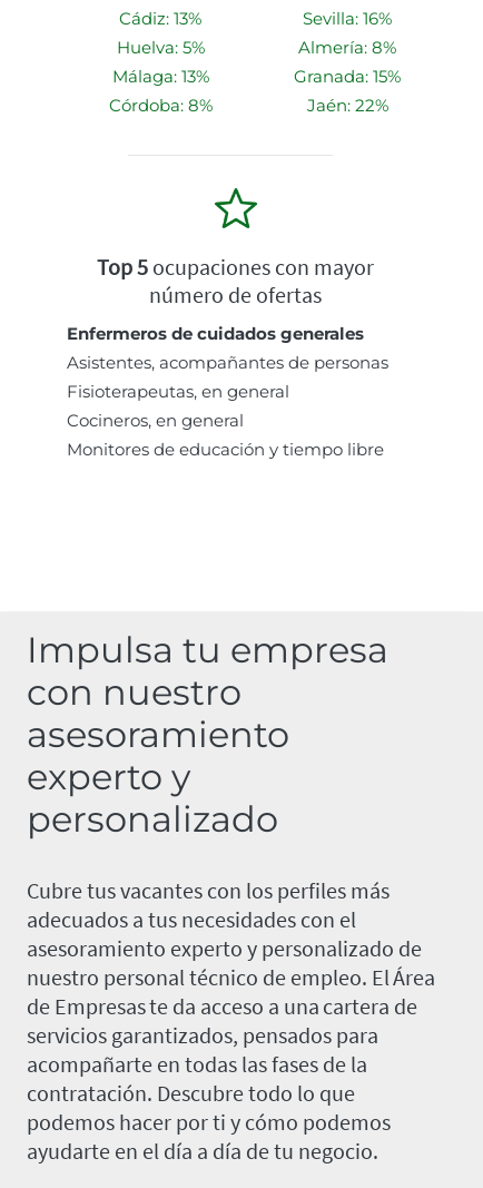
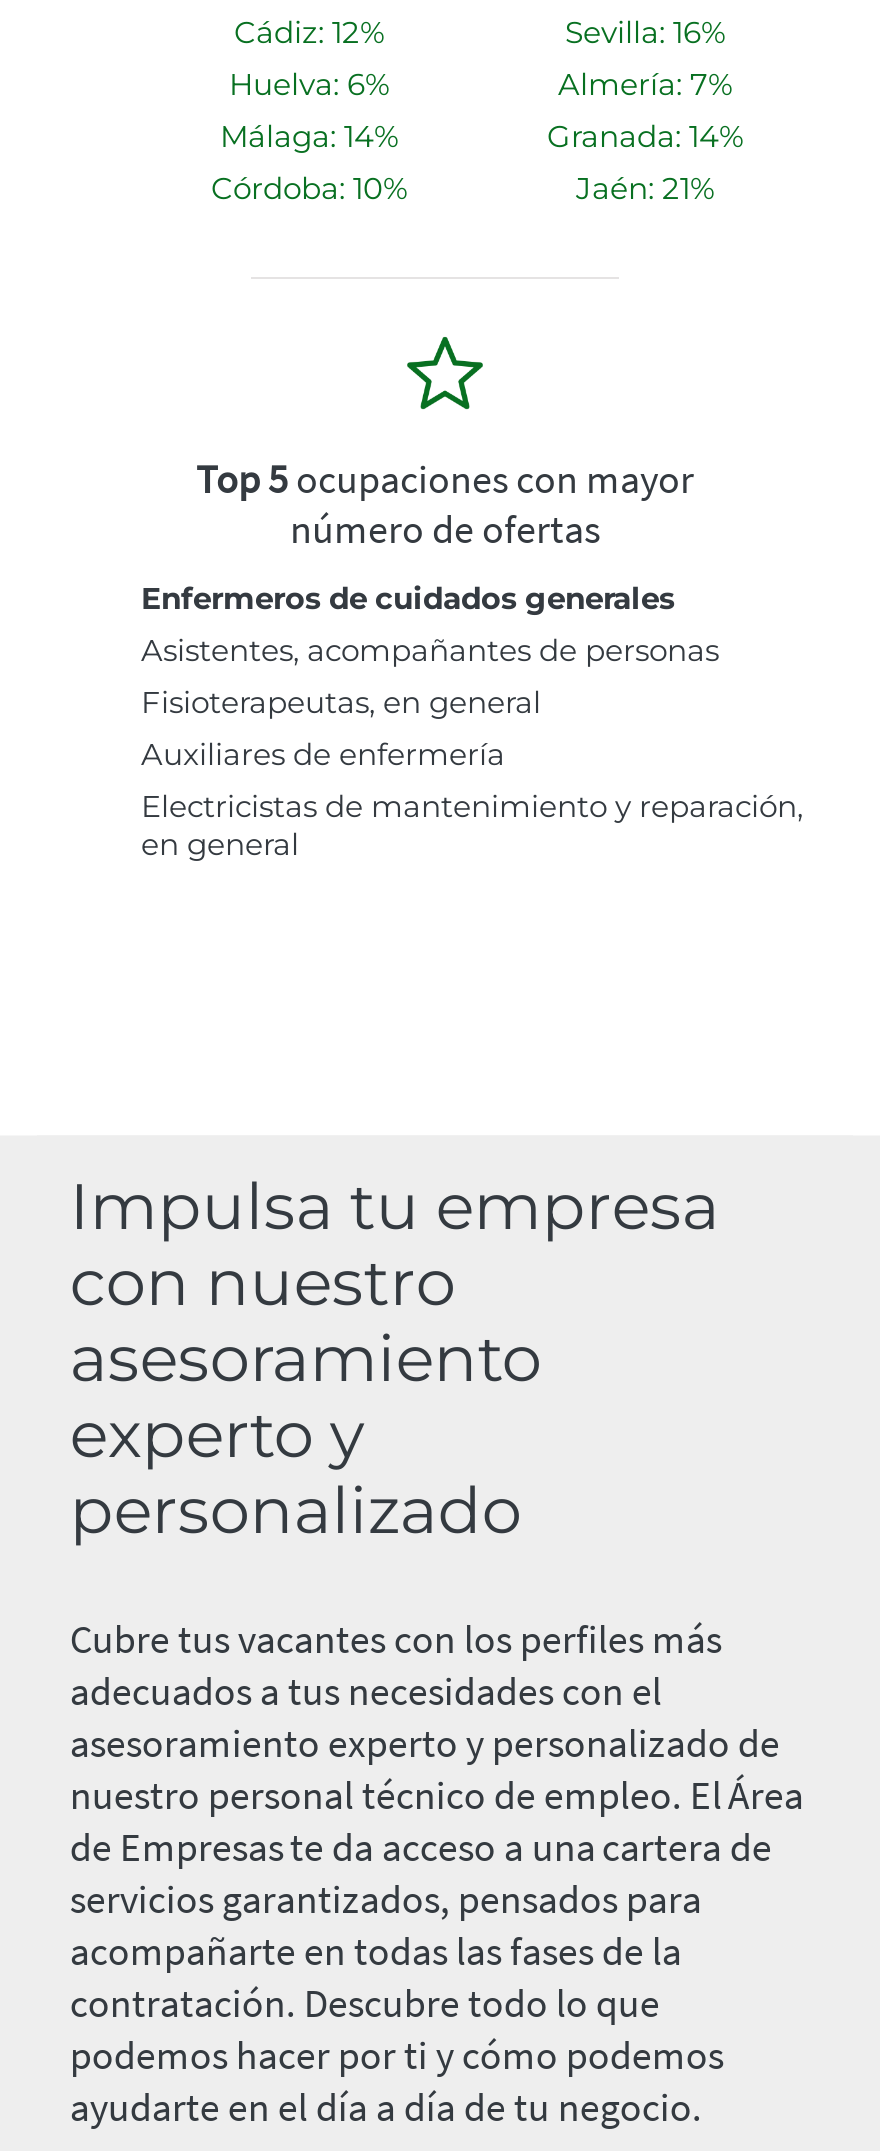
- Cádiz: 13%
+ Cádiz: 12%

- Huelva: 5%
+ Huelva: 6%

- Almería: 8%
+ Almería: 7%

- Málaga: 13%
+ Málaga: 14%

- Granada: 15%
+ Granada: 14%

- Córdoba: 8%
+ Córdoba: 10%

- Jaén: 22%
+ Jaén: 21%

- Cocineros, en general
- Monitores de educación y tiempo libre
+ Auxiliares de enfermería
+ Electricistas de mantenimiento y reparación,
+ en general
